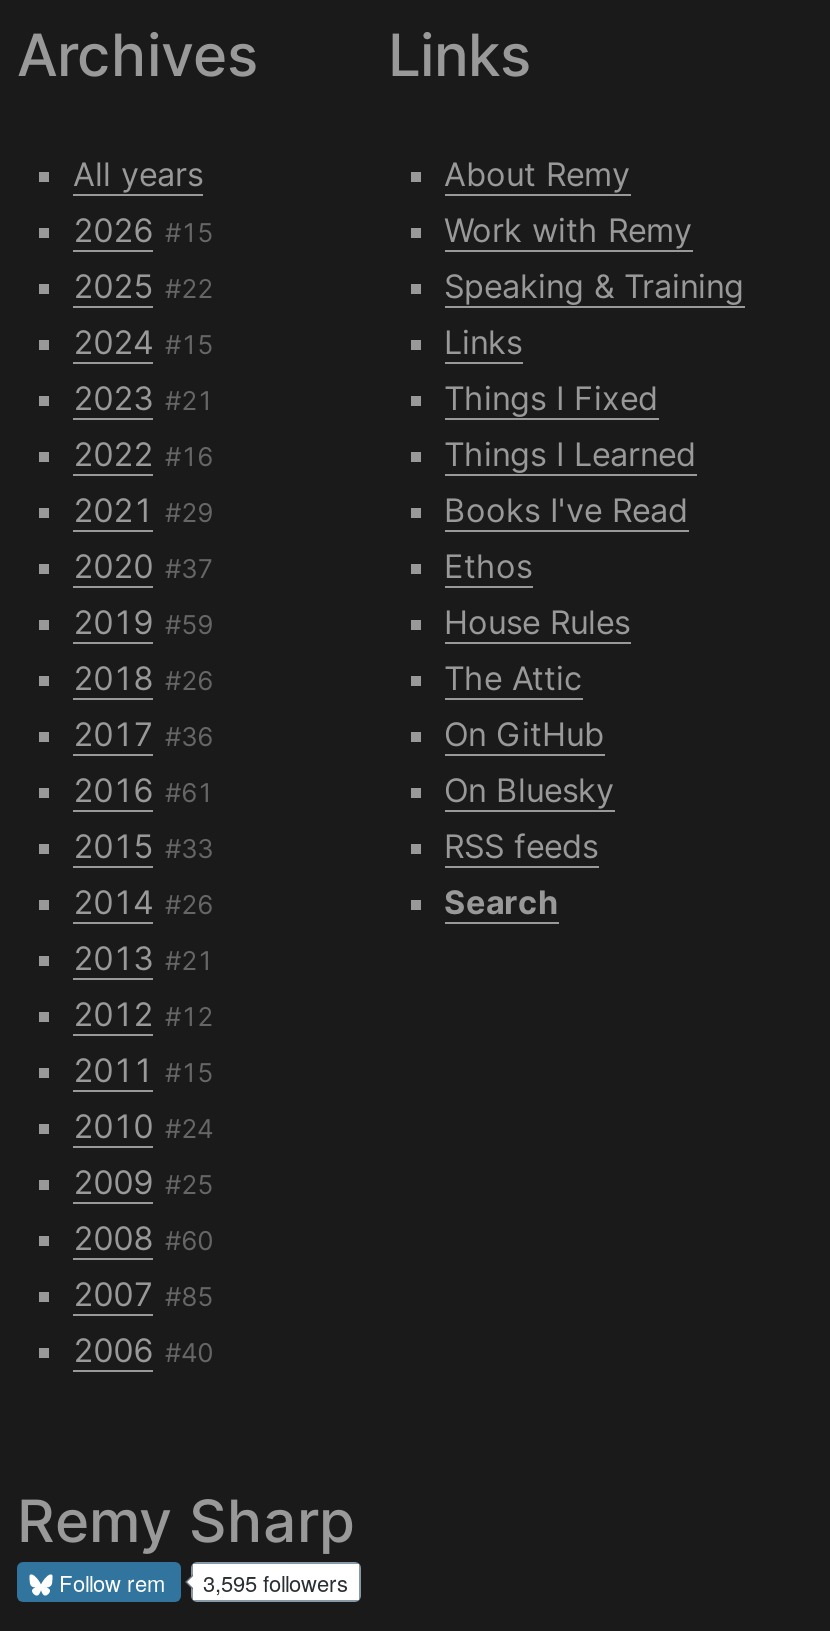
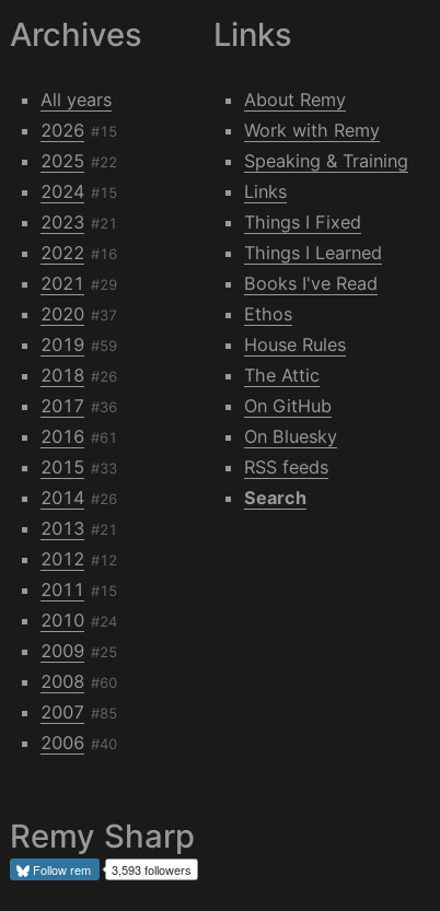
- Follow rem 3,595 followers
+ Follow rem 3,593 followers
